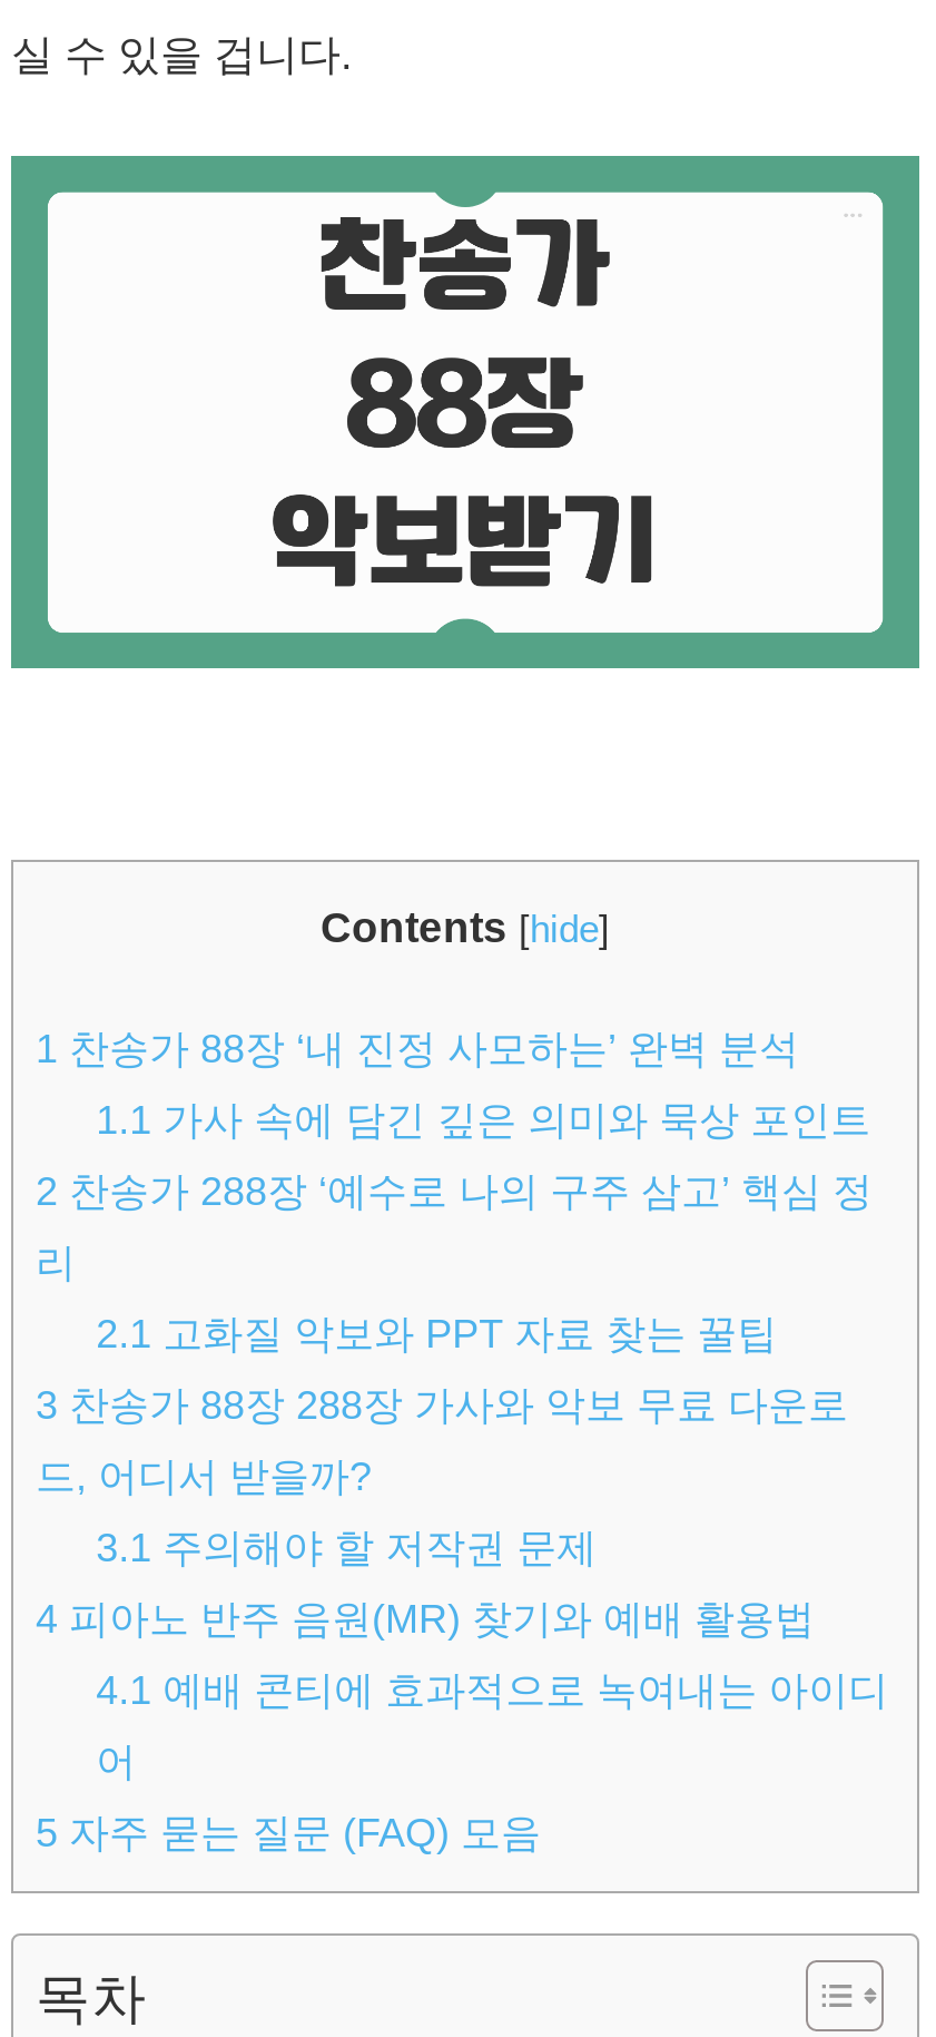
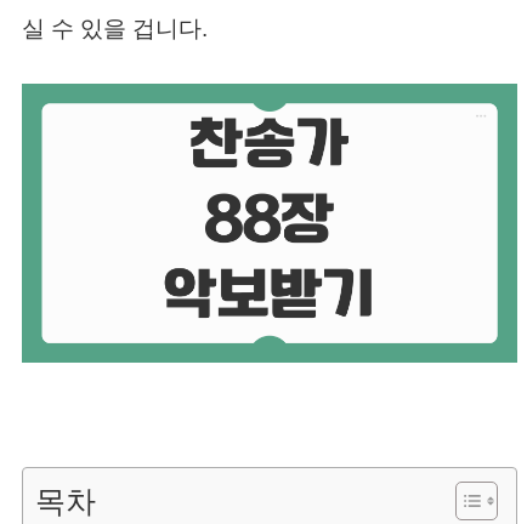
- Contents [hide]
- 1 찬송가 88장 ‘내 진정 사모하는’ 완벽 분석
- 1.1 가사 속에 담긴 깊은 의미와 묵상 포인트
- 2 찬송가 288장 ‘예수로 나의 구주 삼고’ 핵심 정
- 리
- 2.1 고화질 악보와 PPT 자료 찾는 꿀팁
- 3 찬송가 88장 288장 가사와 악보 무료 다운로
- 드, 어디서 받을까?
- 3.1 주의해야 할 저작권 문제
- 4 피아노 반주 음원(MR) 찾기와 예배 활용법
- 4.1 예배 콘티에 효과적으로 녹여내는 아이디
- 어
- 5 자주 묻는 질문 (FAQ) 모음
